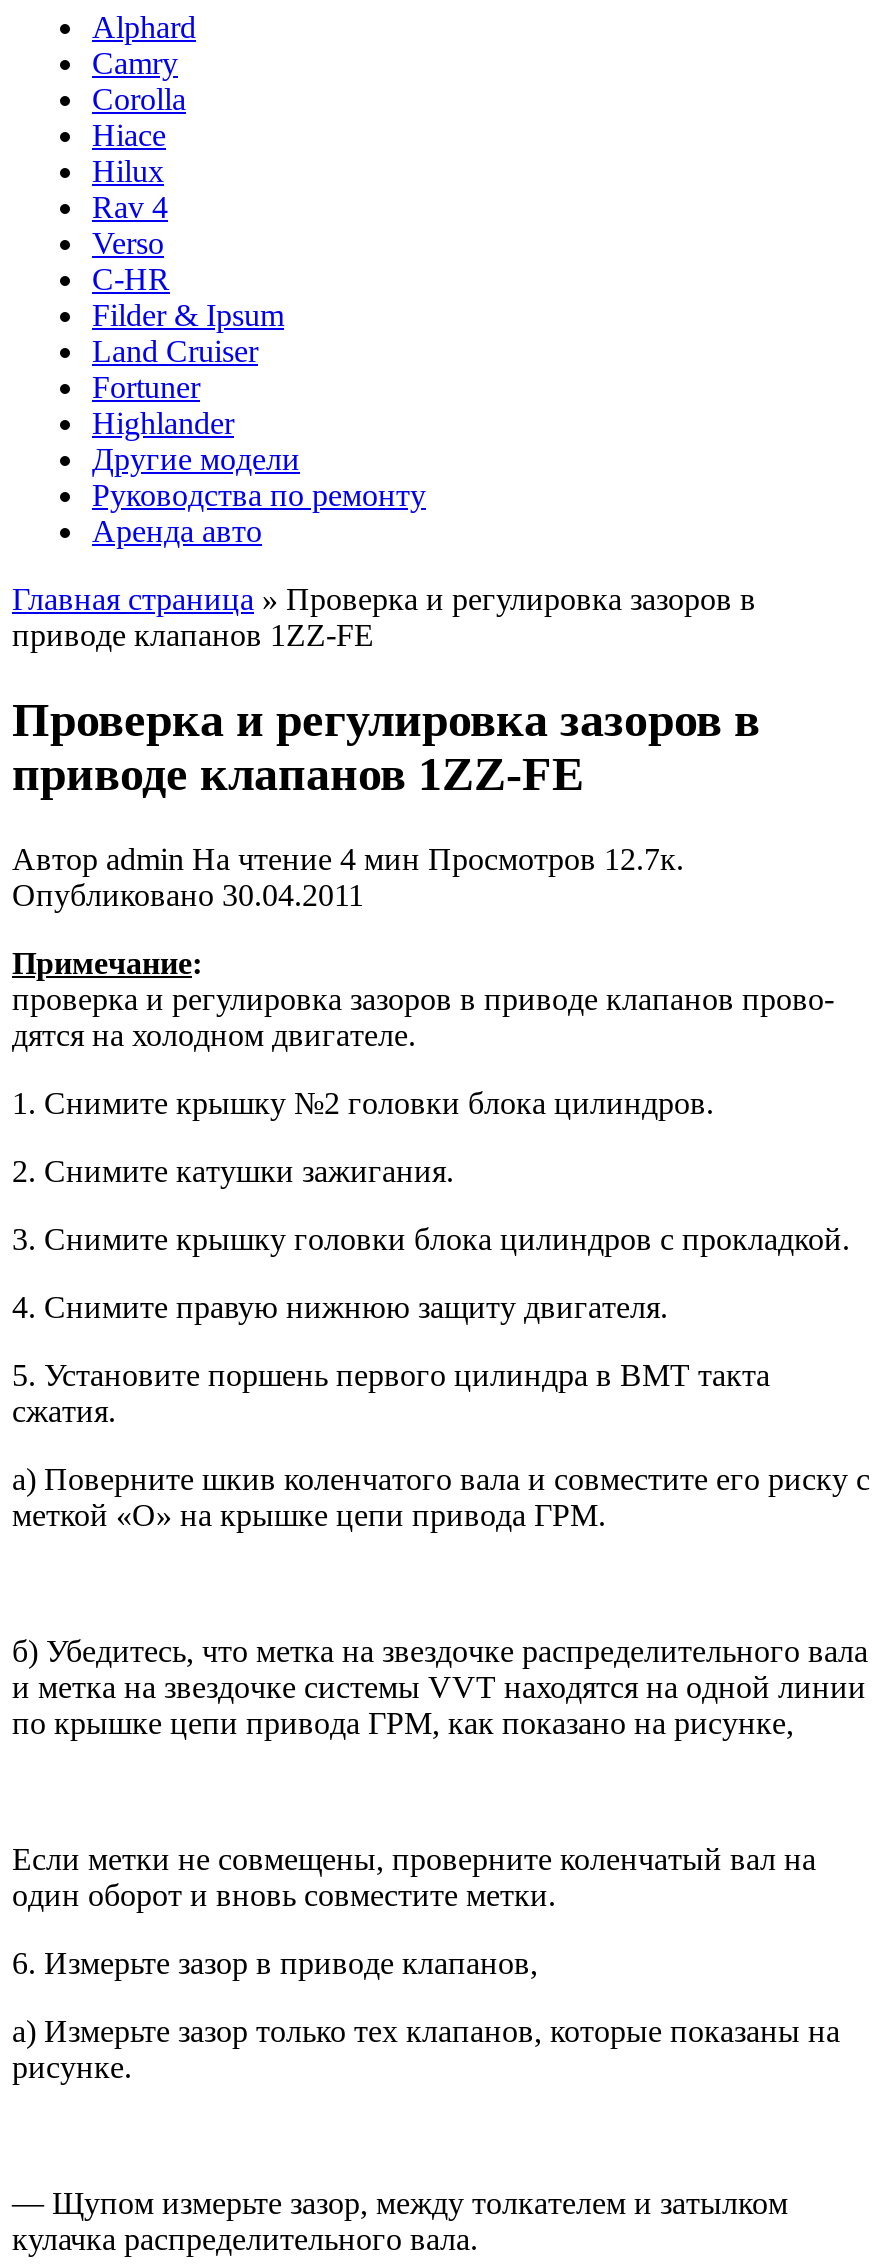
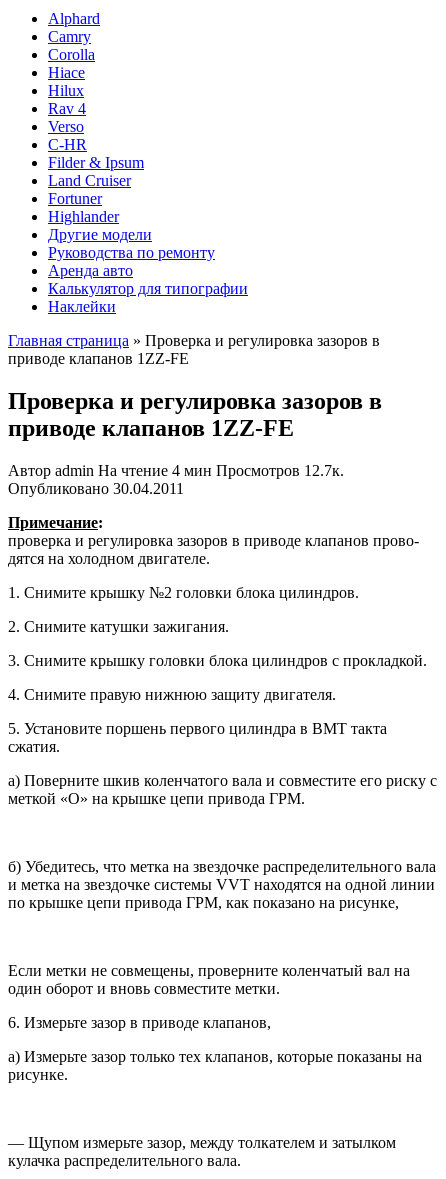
+ Калькулятор для типографии
+ Наклейки
